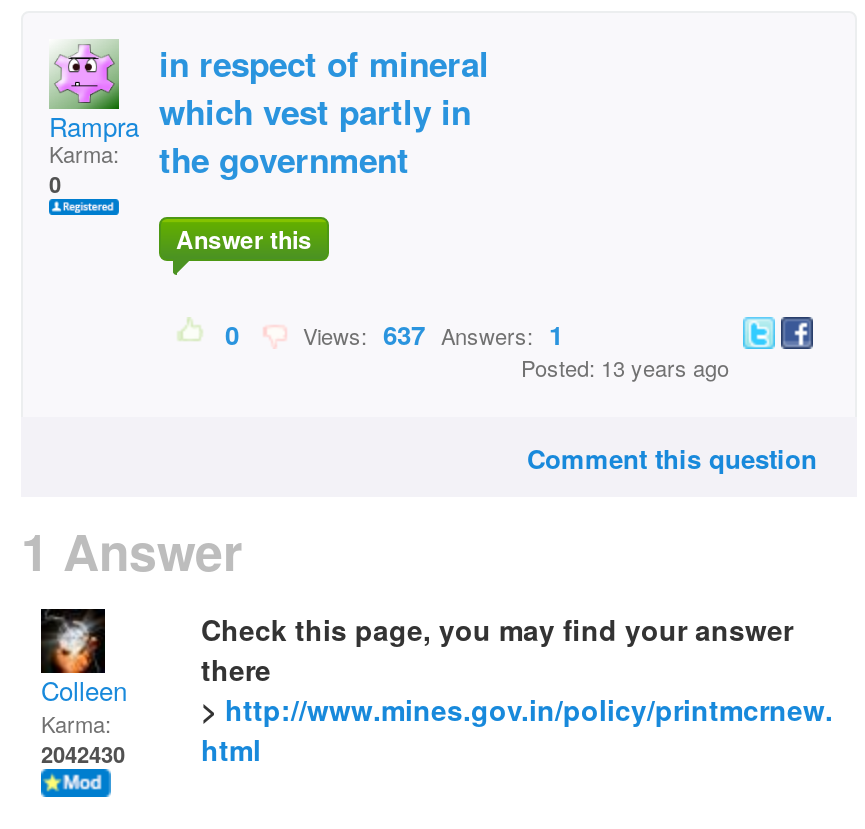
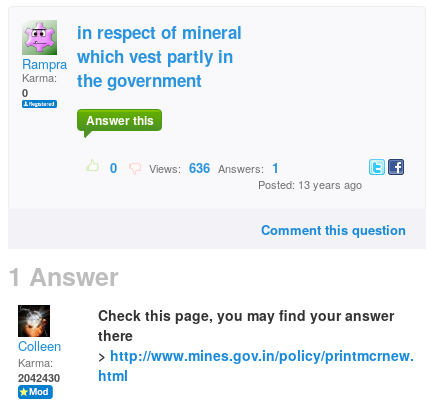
- Views: 637 Answers: 1
+ Views: 636 Answers: 1
